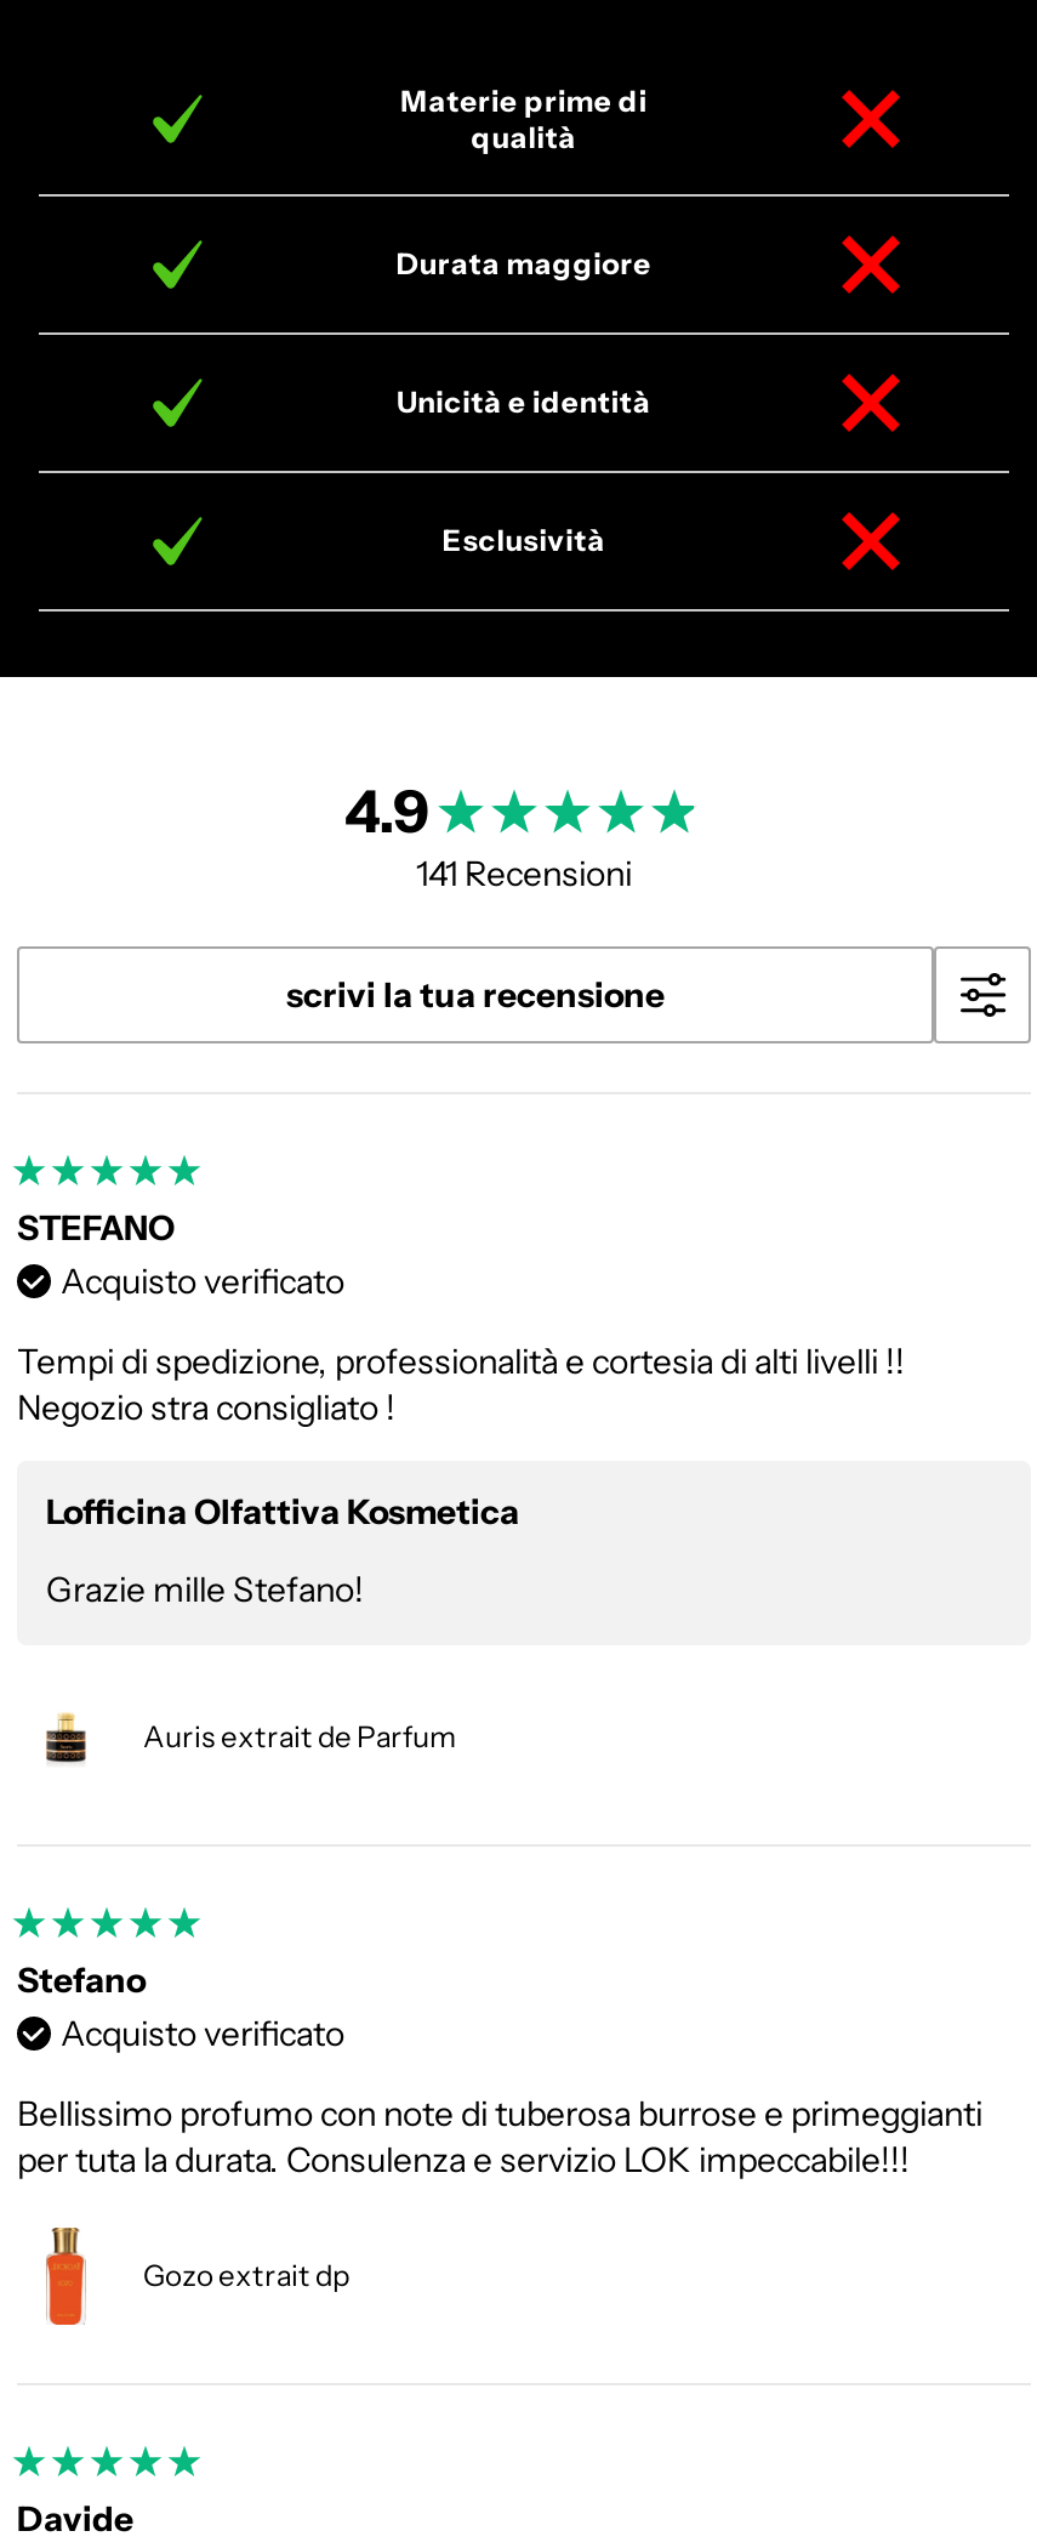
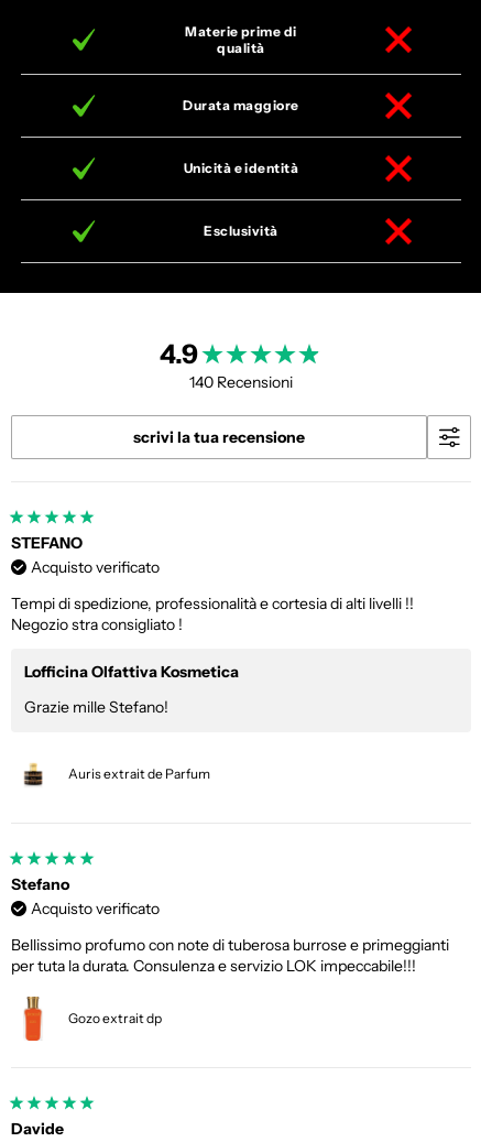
- 141 Recensioni
+ 140 Recensioni
